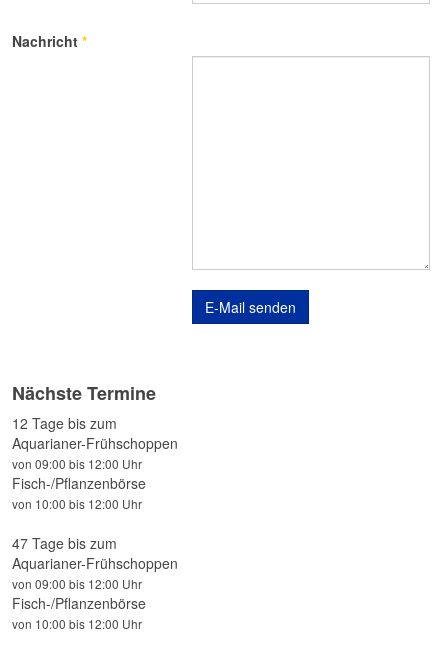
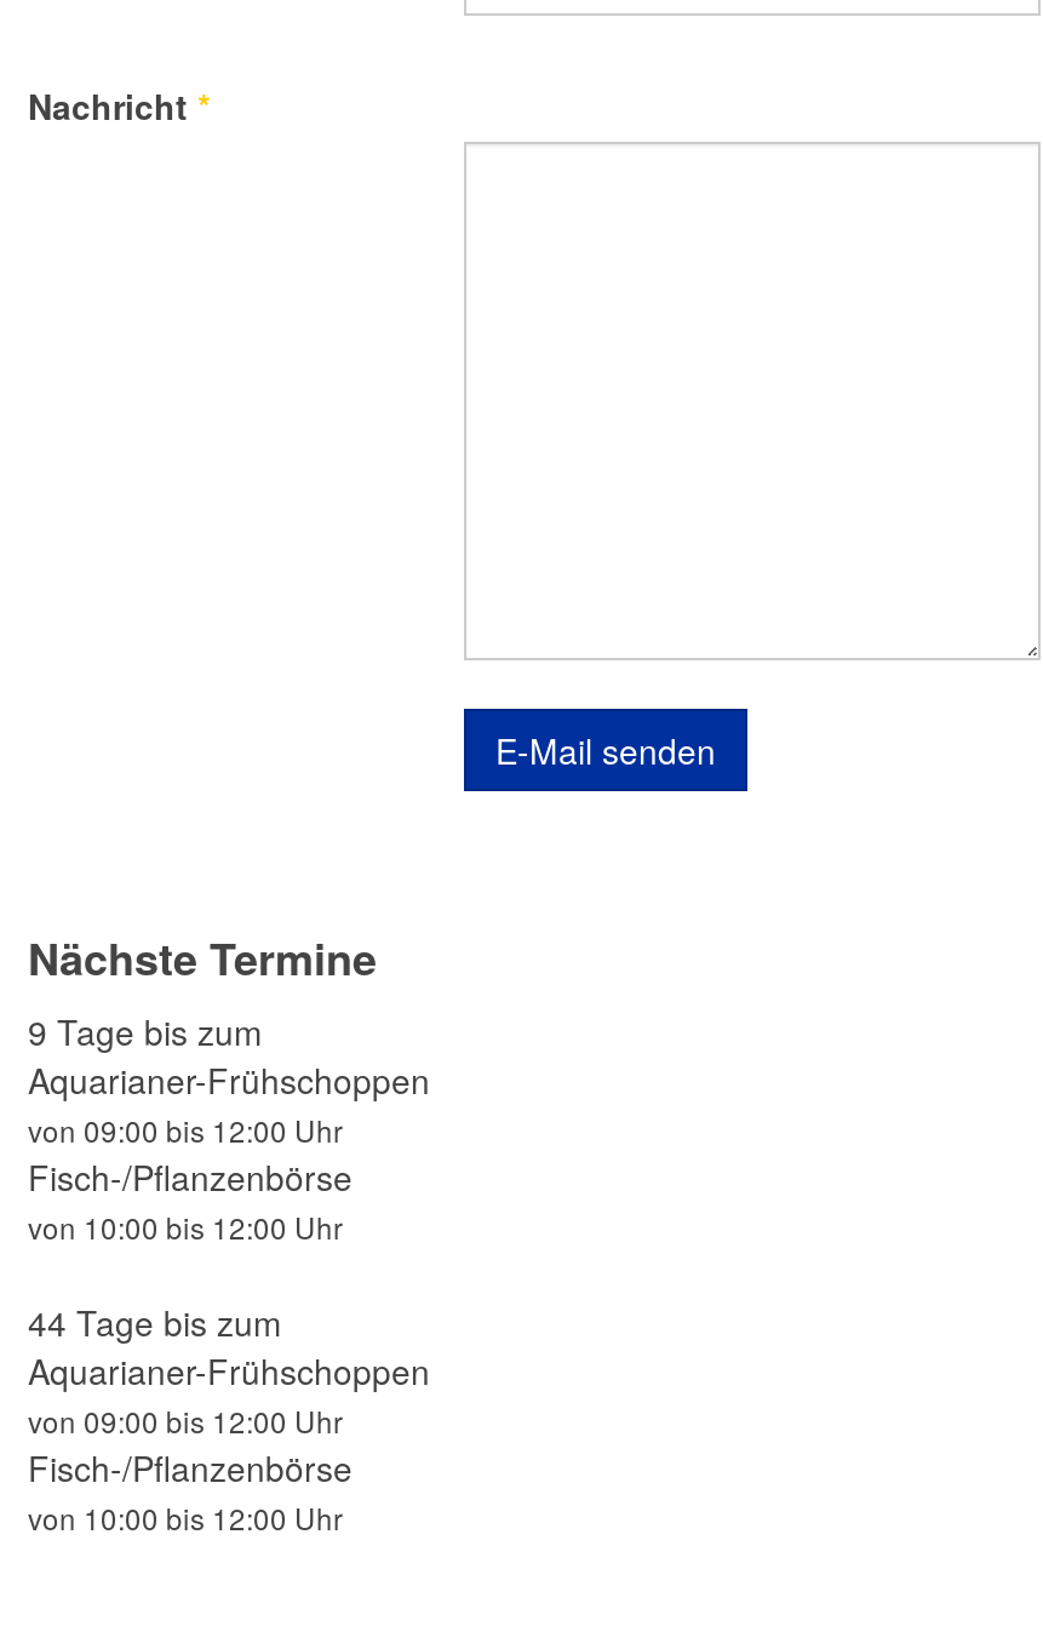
- 12 Tage bis zum
+ 9 Tage bis zum

- 47 Tage bis zum
+ 44 Tage bis zum
